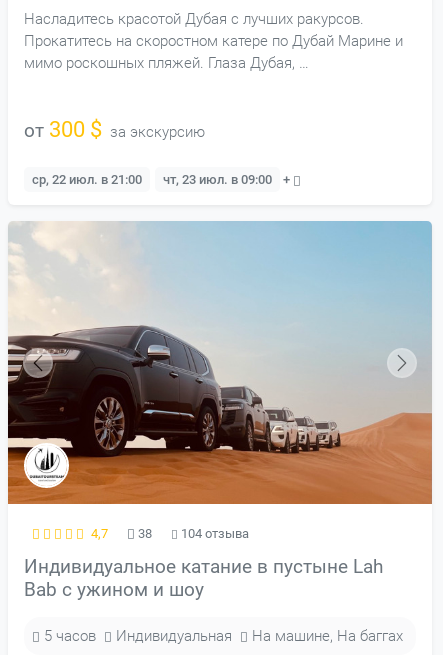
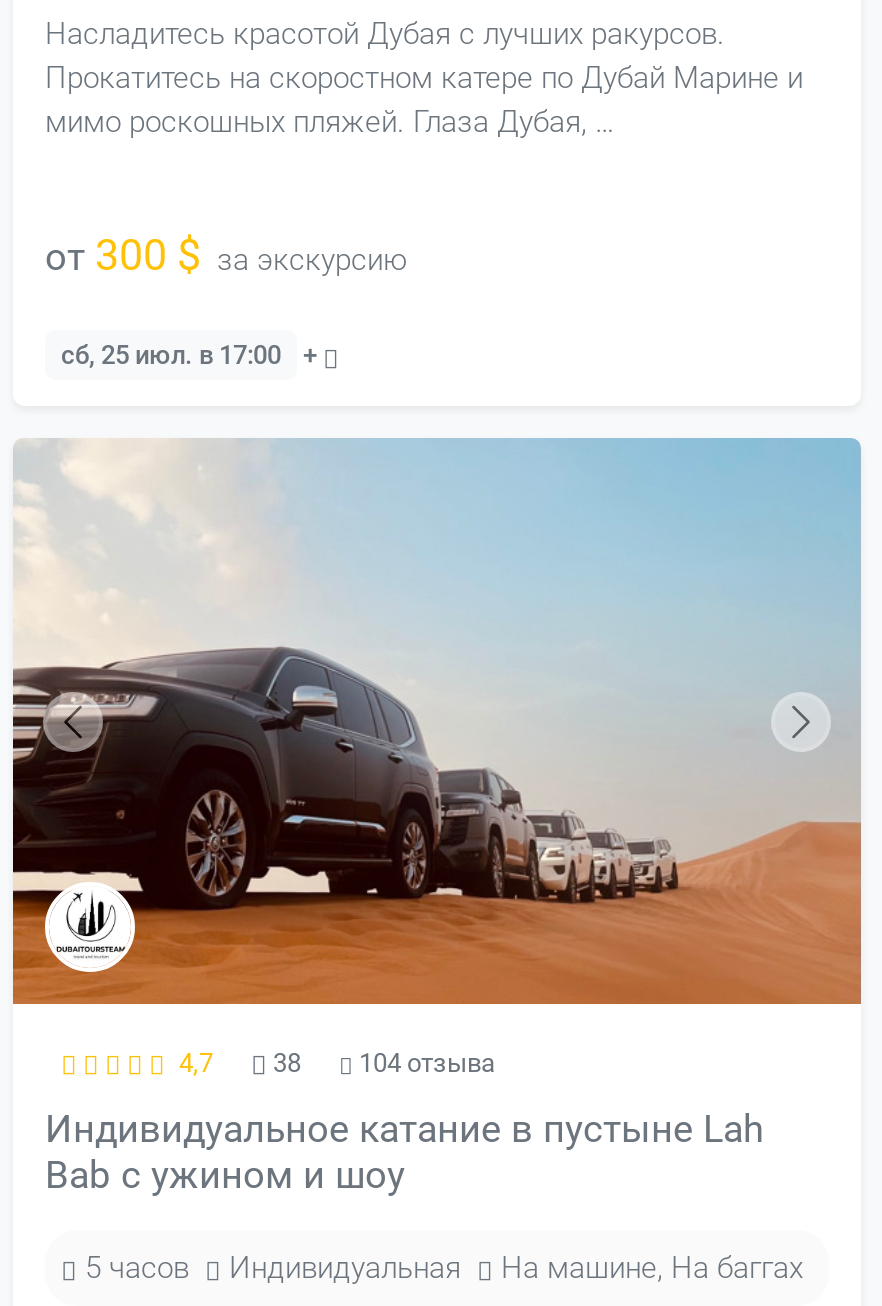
- ср, 22 июл. в 21:00
- чт, 23 июл. в 09:00 +
+ сб, 25 июл. в 17:00 +
